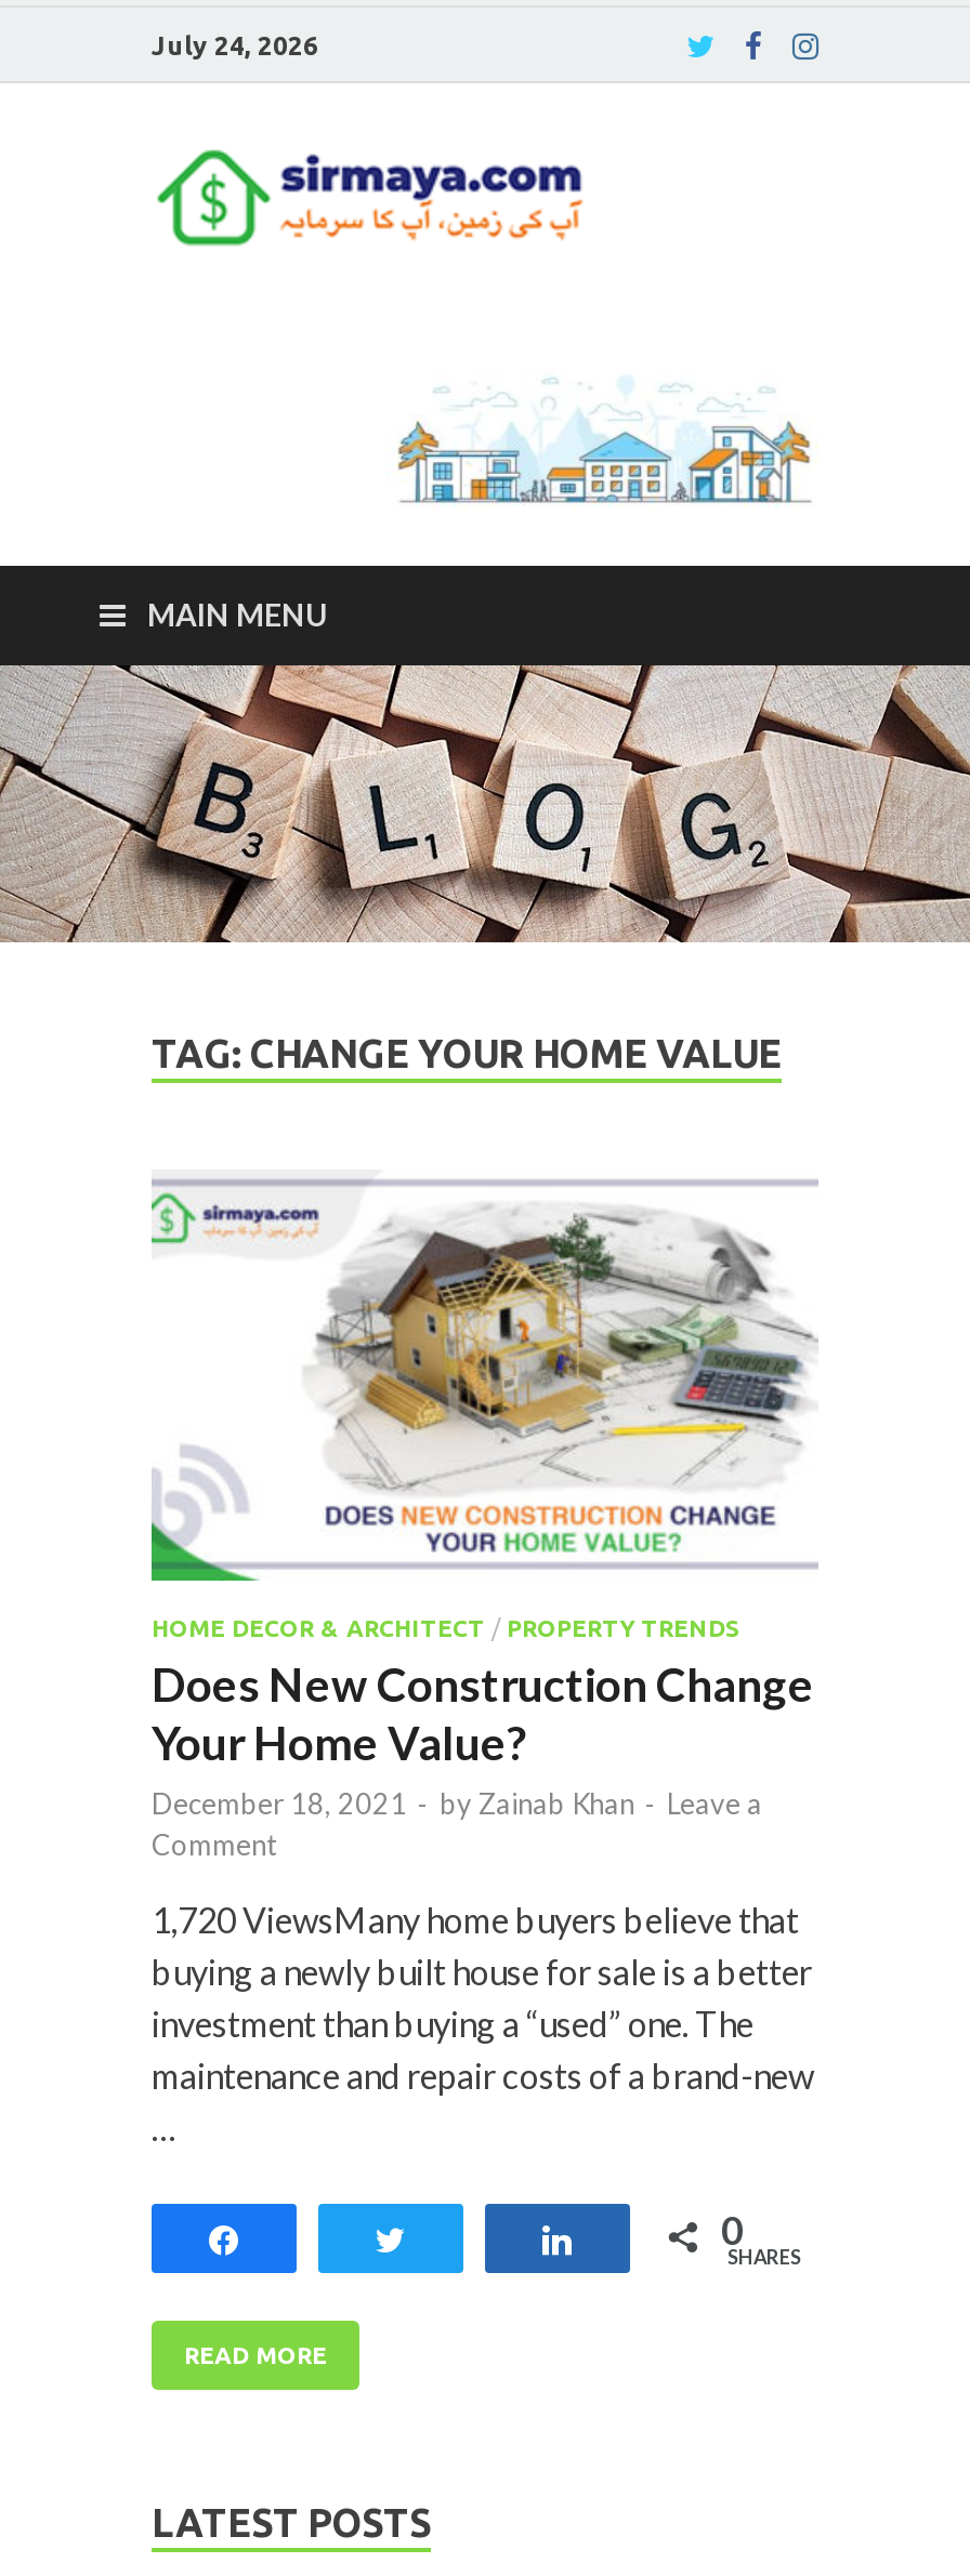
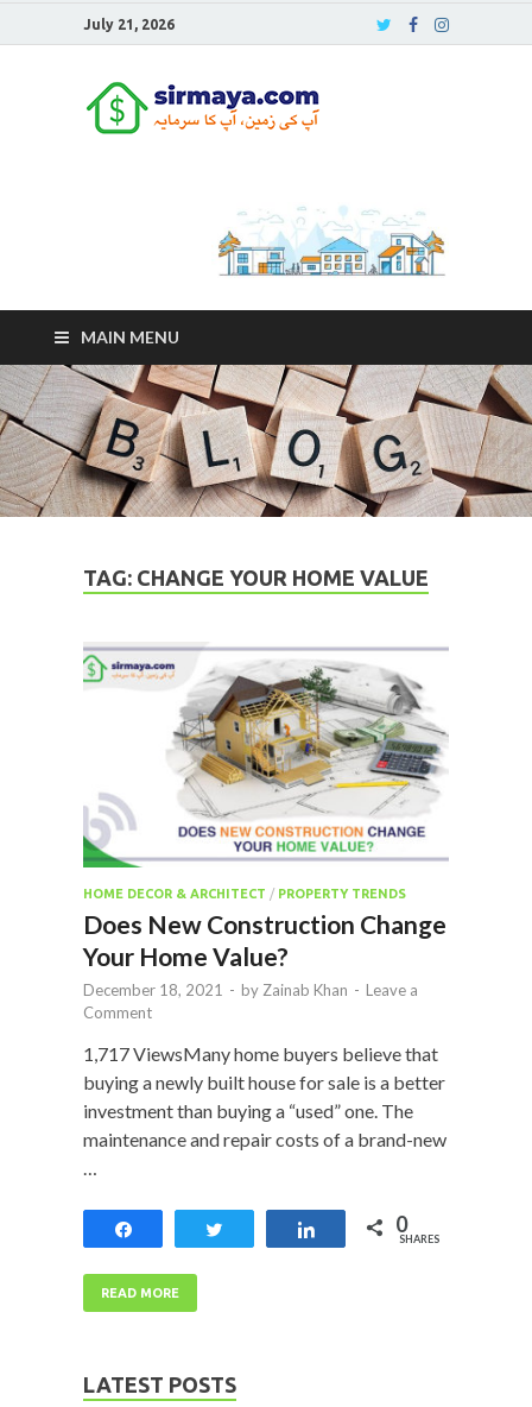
- July 24, 2026
+ July 21, 2026

- 1,720 ViewsMany home buyers believe that
+ 1,717 ViewsMany home buyers believe that
